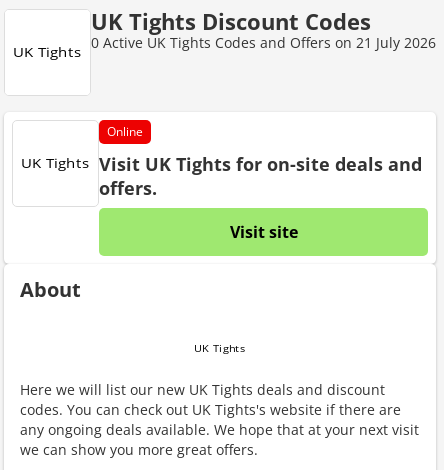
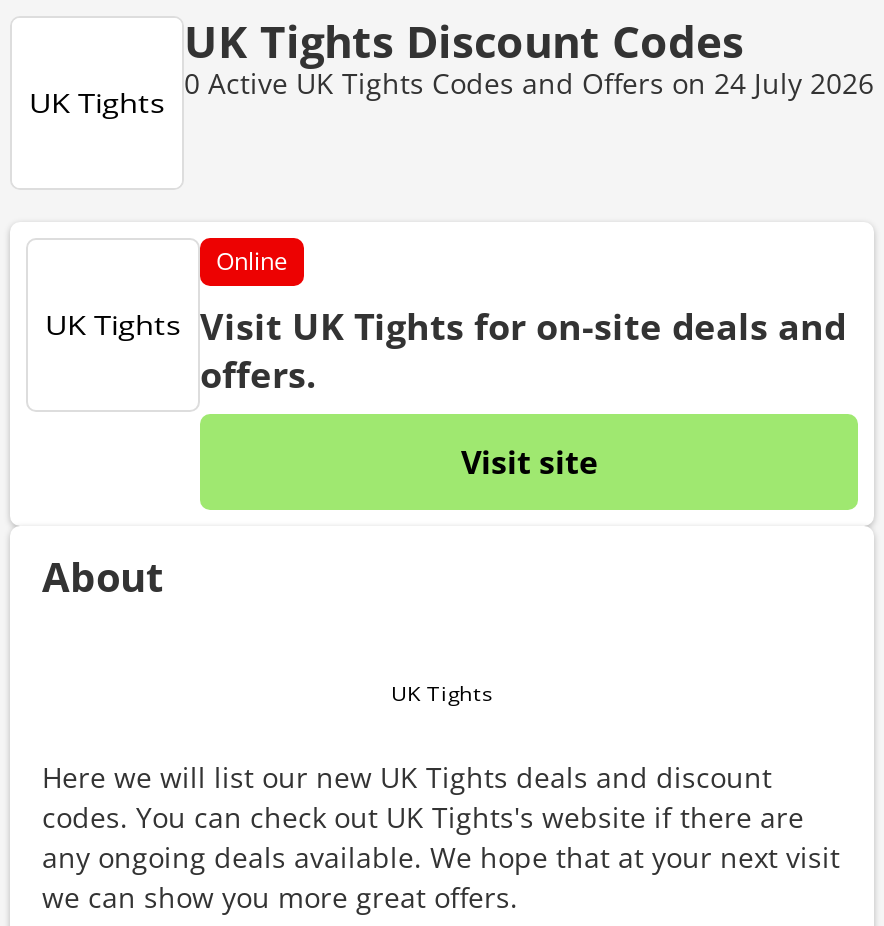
- 0 Active UK Tights Codes and Offers on 21 July 2026
+ 0 Active UK Tights Codes and Offers on 24 July 2026
